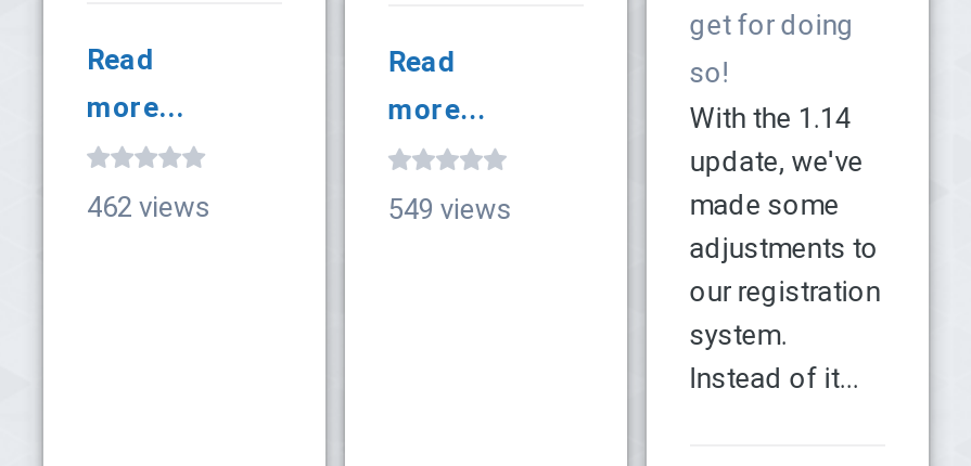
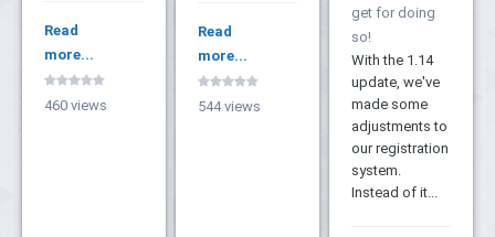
- 462 views
+ 460 views

- 549 views
+ 544 views
